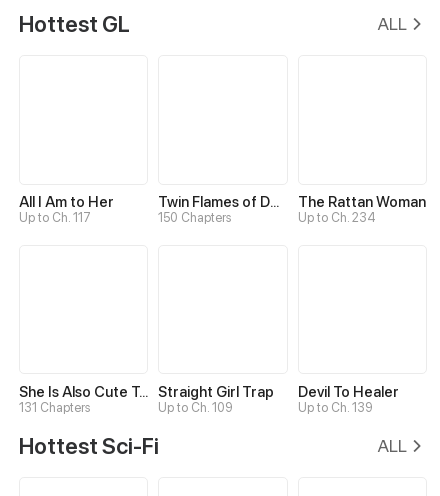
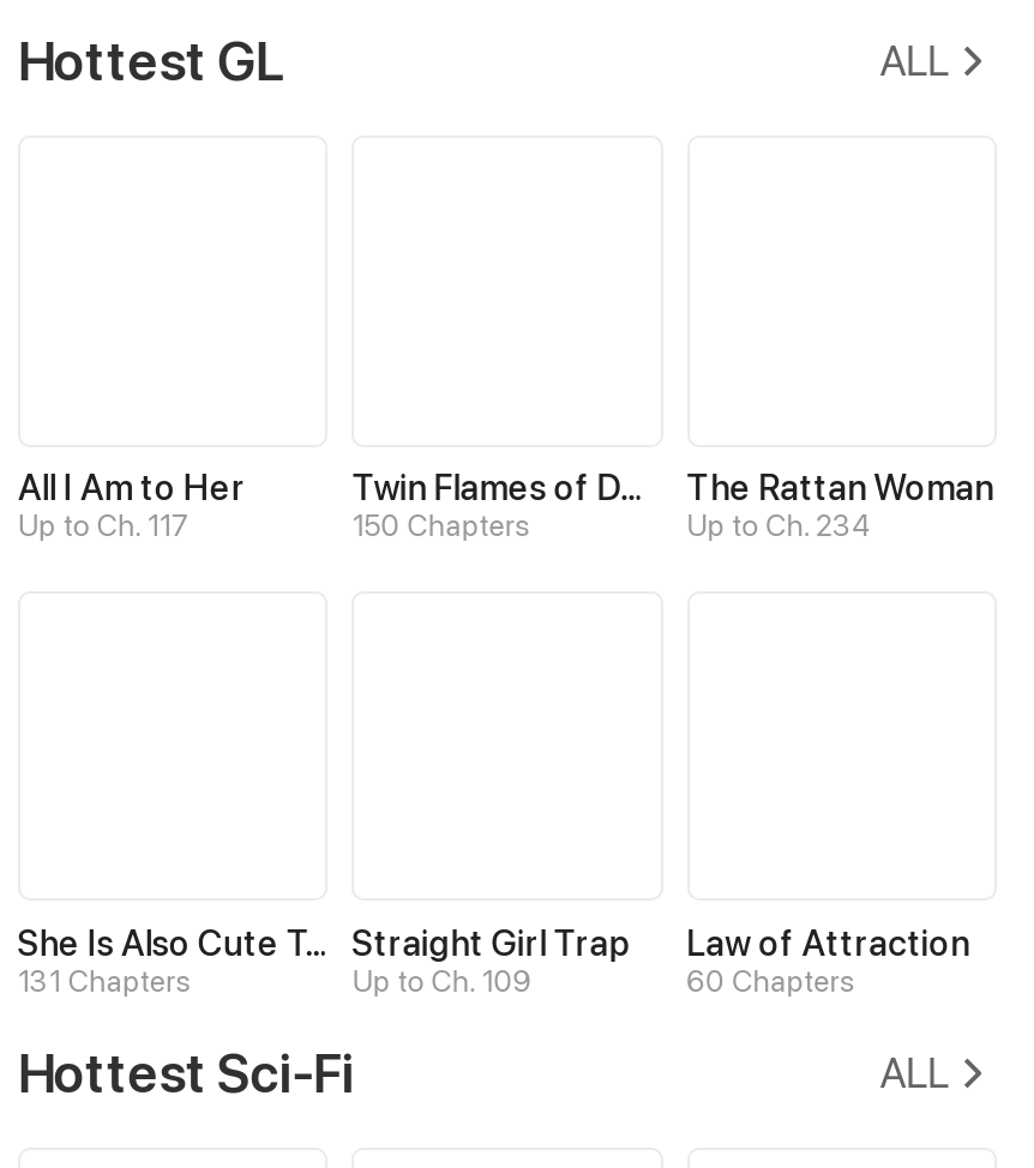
- Devil To Healer
- Up to Ch. 139
+ Law of Attraction
+ 60 Chapters
